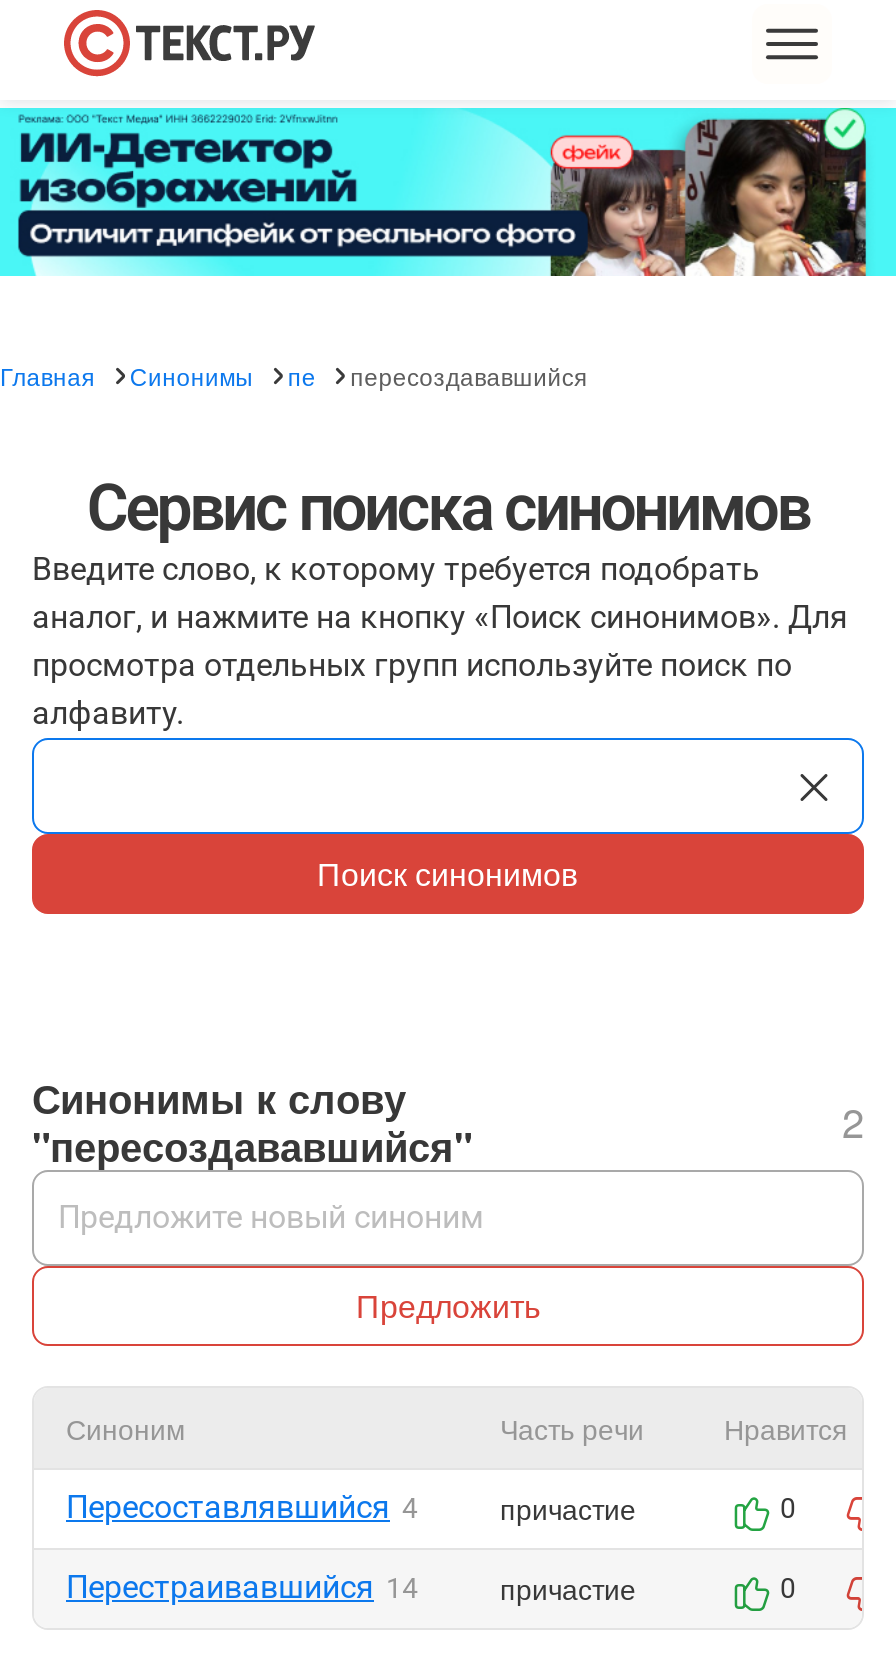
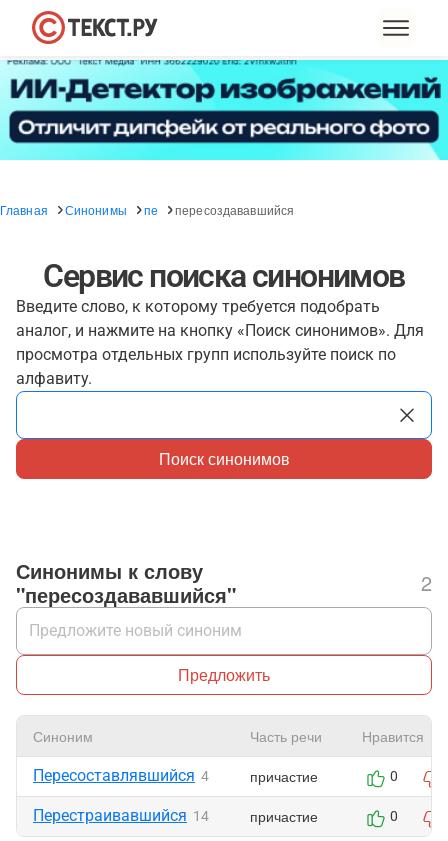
- [image]
+ [image]
